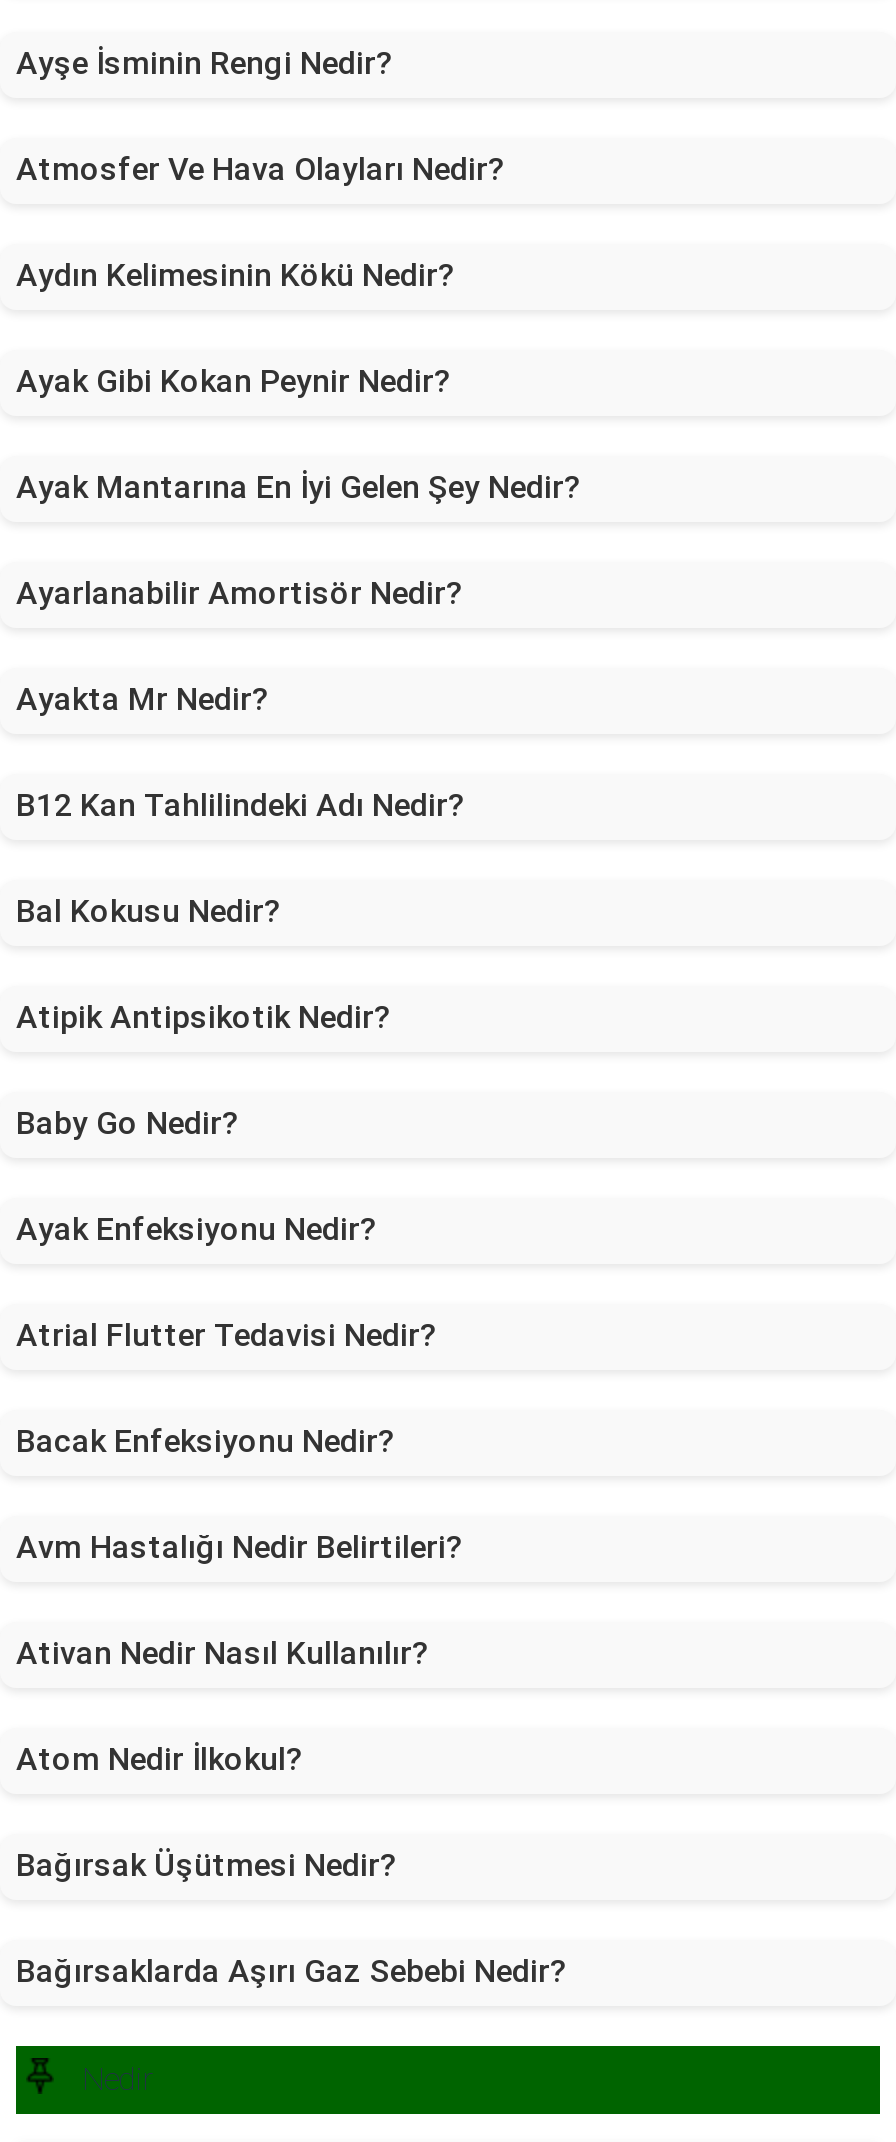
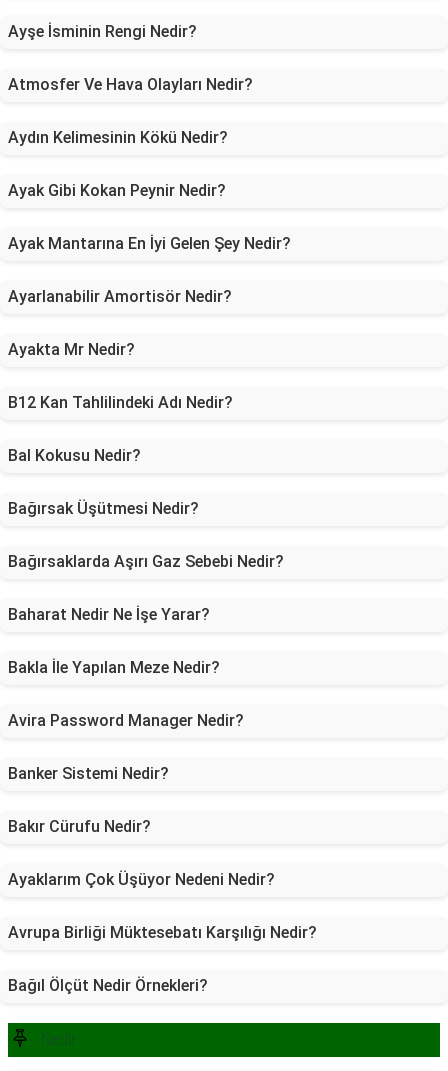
- Atipik Antipsikotik Nedir?
- Baby Go Nedir?
- Ayak Enfeksiyonu Nedir?
- Atrial Flutter Tedavisi Nedir?
- Bacak Enfeksiyonu Nedir?
- Avm Hastalığı Nedir Belirtileri?
- Ativan Nedir Nasıl Kullanılır?
- Atom Nedir İlkokul?

moved up: Bağırsak Üşütmesi Nedir? | Bağırsaklarda Aşırı Gaz Sebebi Nedir?

+ Baharat Nedir Ne İşe Yarar?
+ Bakla İle Yapılan Meze Nedir?
+ Avira Password Manager Nedir?
+ Banker Sistemi Nedir?
+ Bakır Cürufu Nedir?
+ Ayaklarım Çok Üşüyor Nedeni Nedir?
+ Avrupa Birliği Müktesebatı Karşılığı Nedir?
+ Bağıl Ölçüt Nedir Örnekleri?
